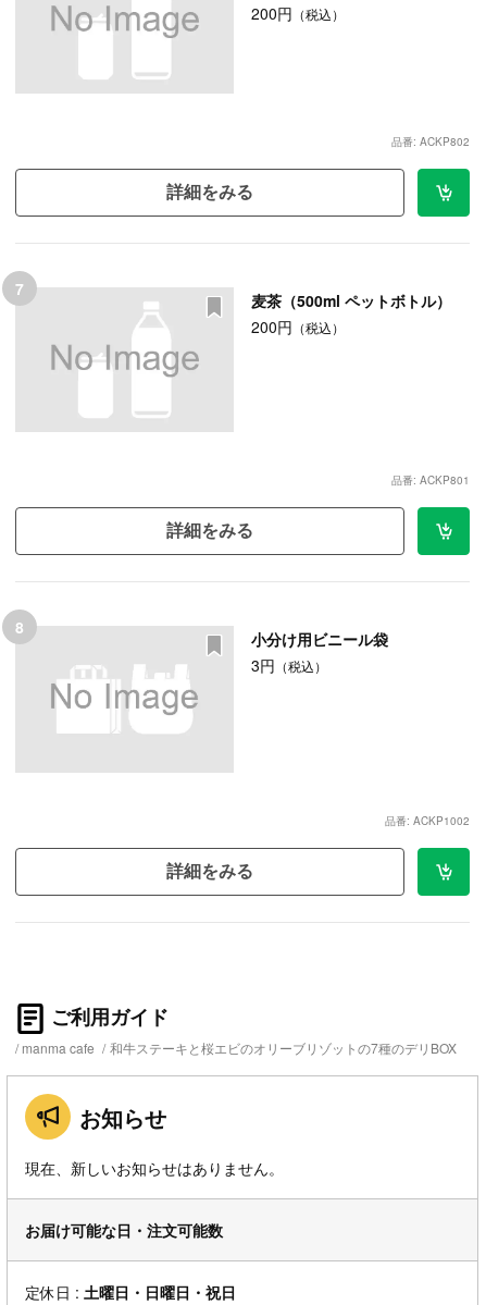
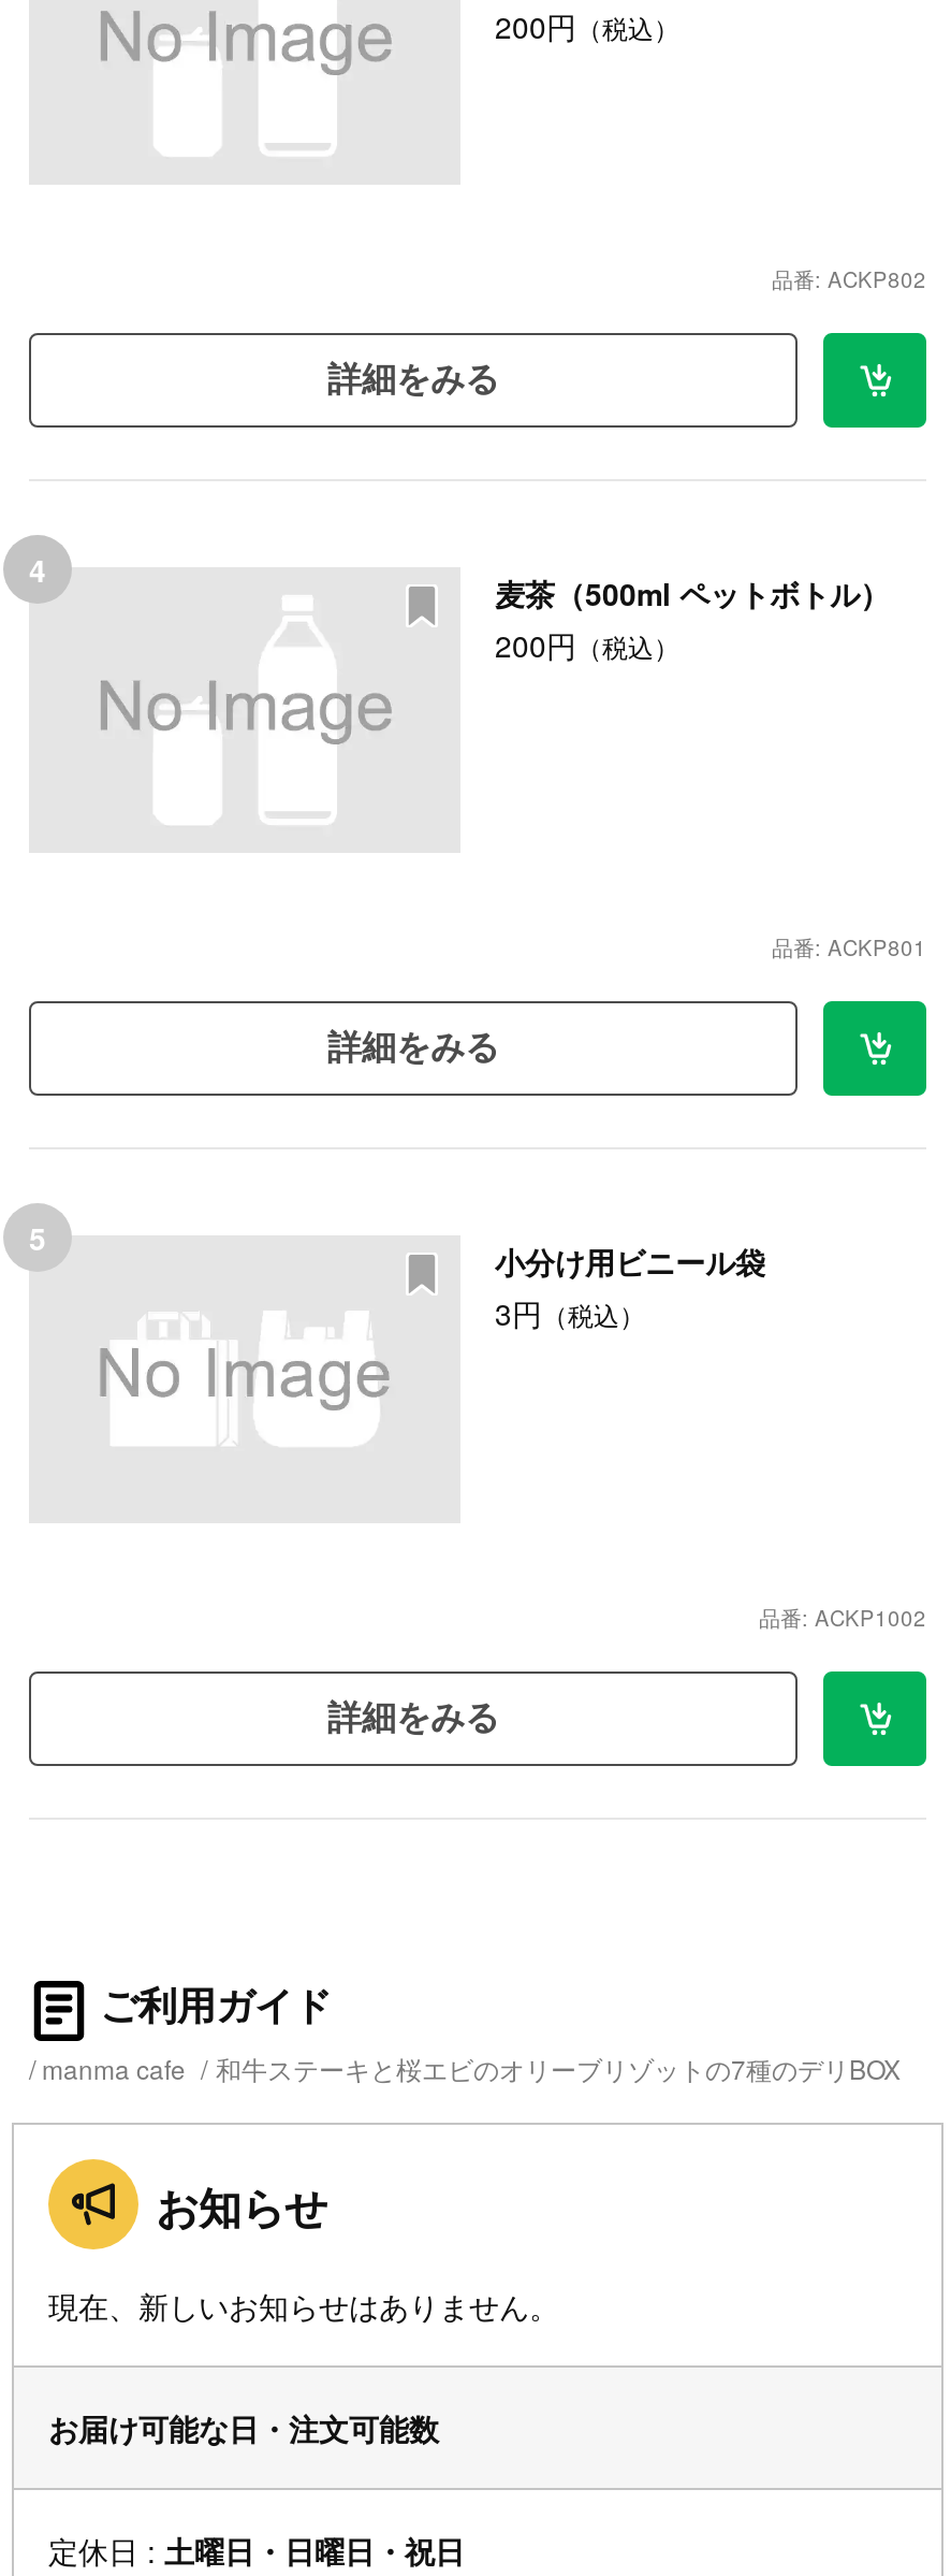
- 7
+ 4

- 8
+ 5
